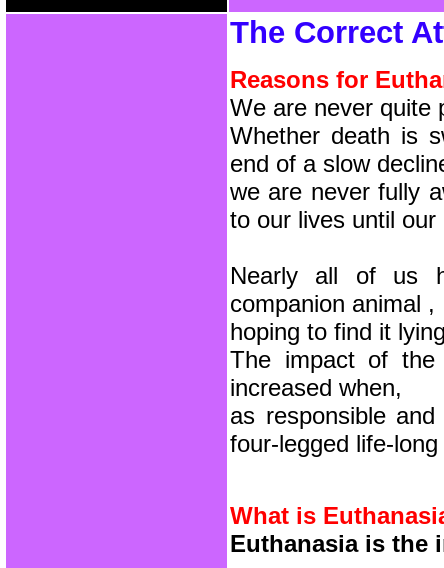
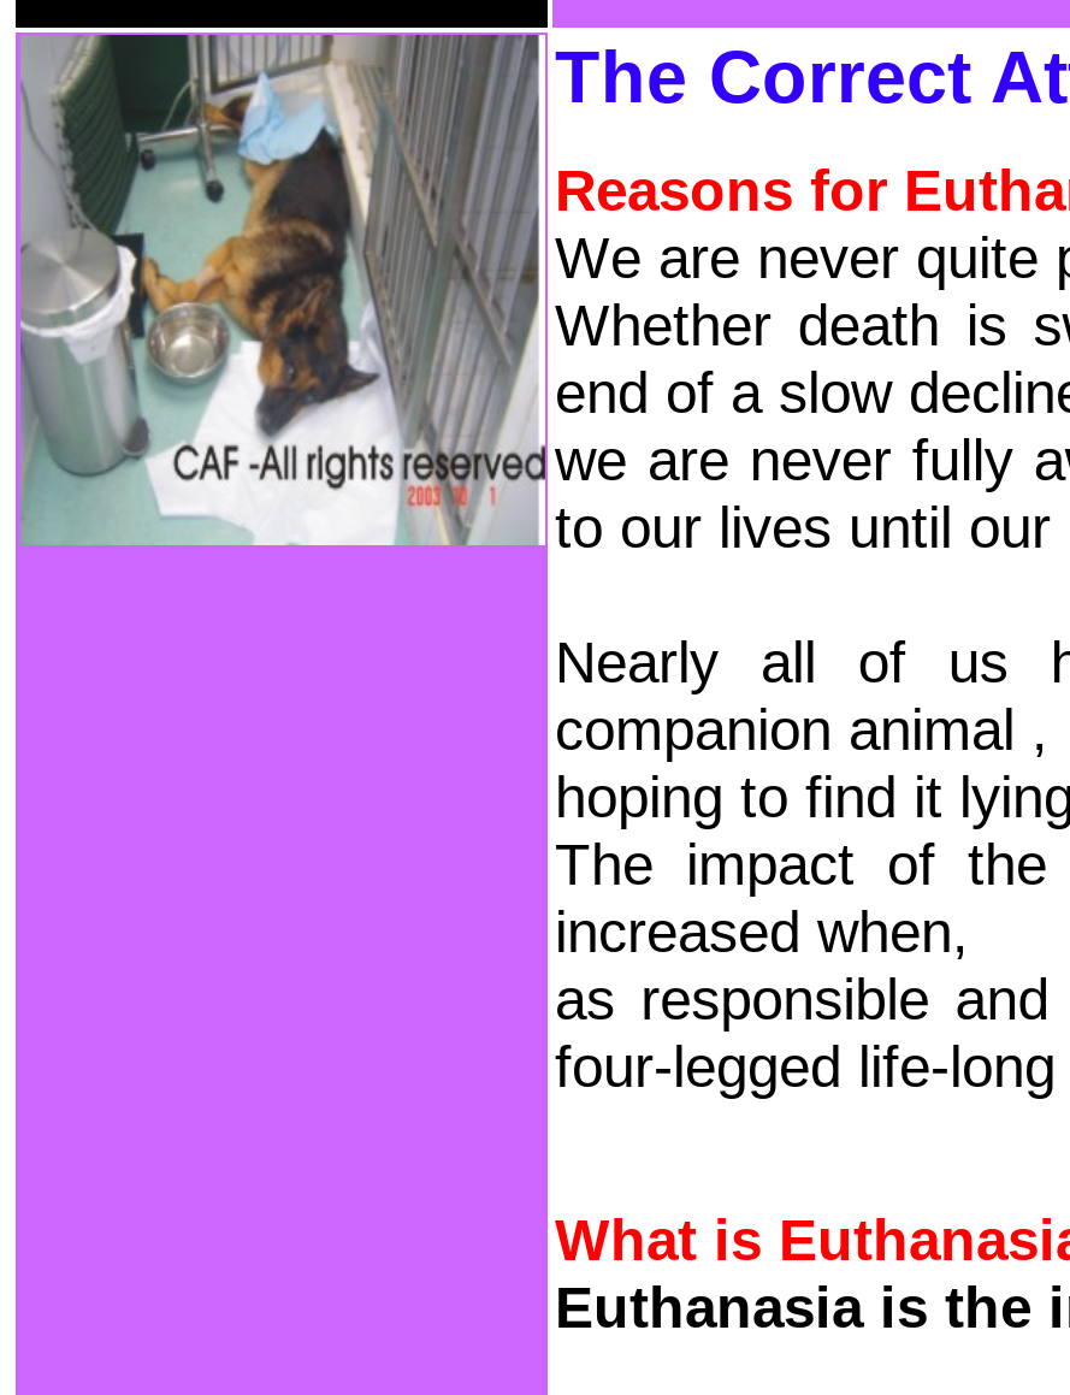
+ [image]
